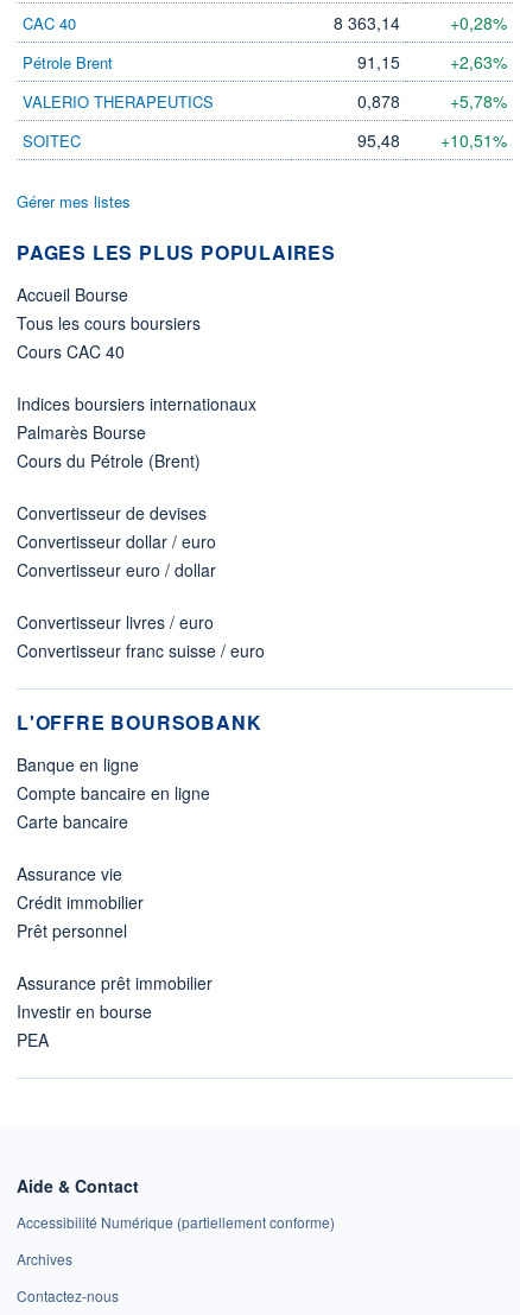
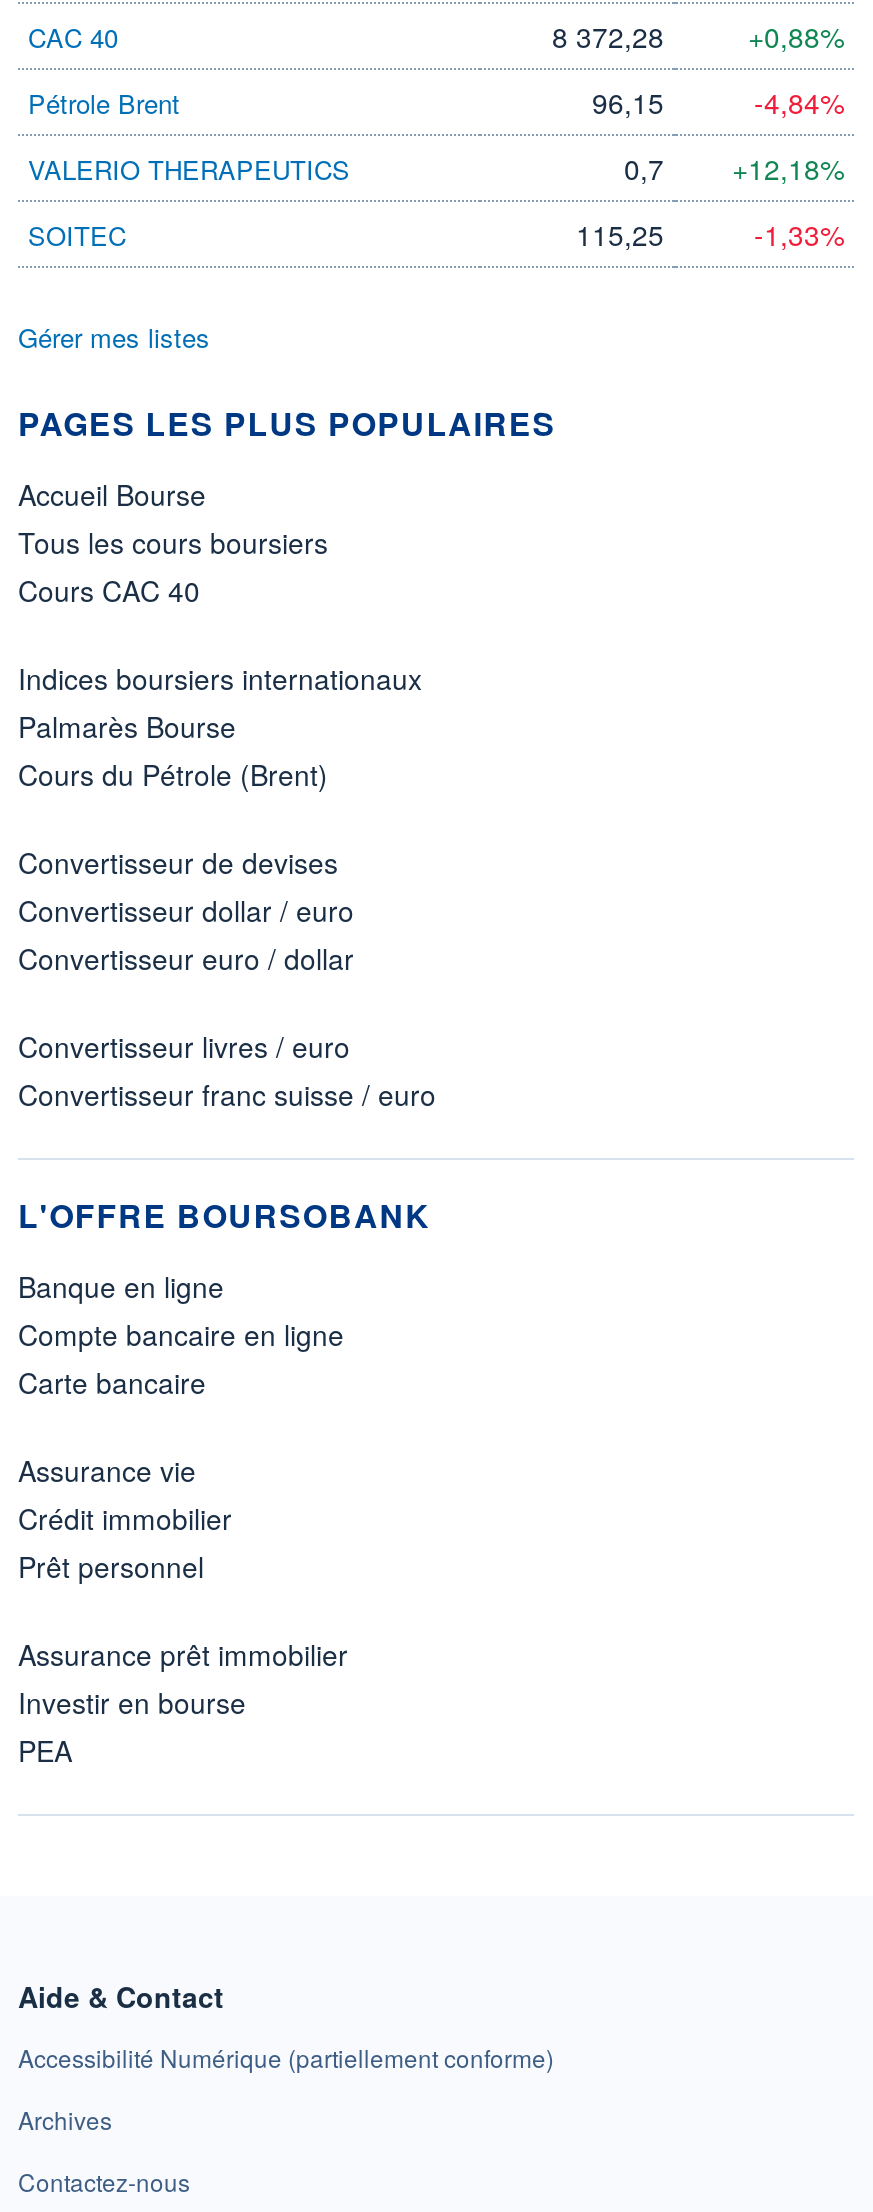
- 8 363,14
+ 8 372,28

- +0,28%
+ +0,88%

- 91,15
+ 96,15

- +2,63%
+ -4,84%

- 0,878
+ 0,7

- +5,78%
+ +12,18%

- 95,48
+ 115,25

- +10,51%
+ -1,33%
